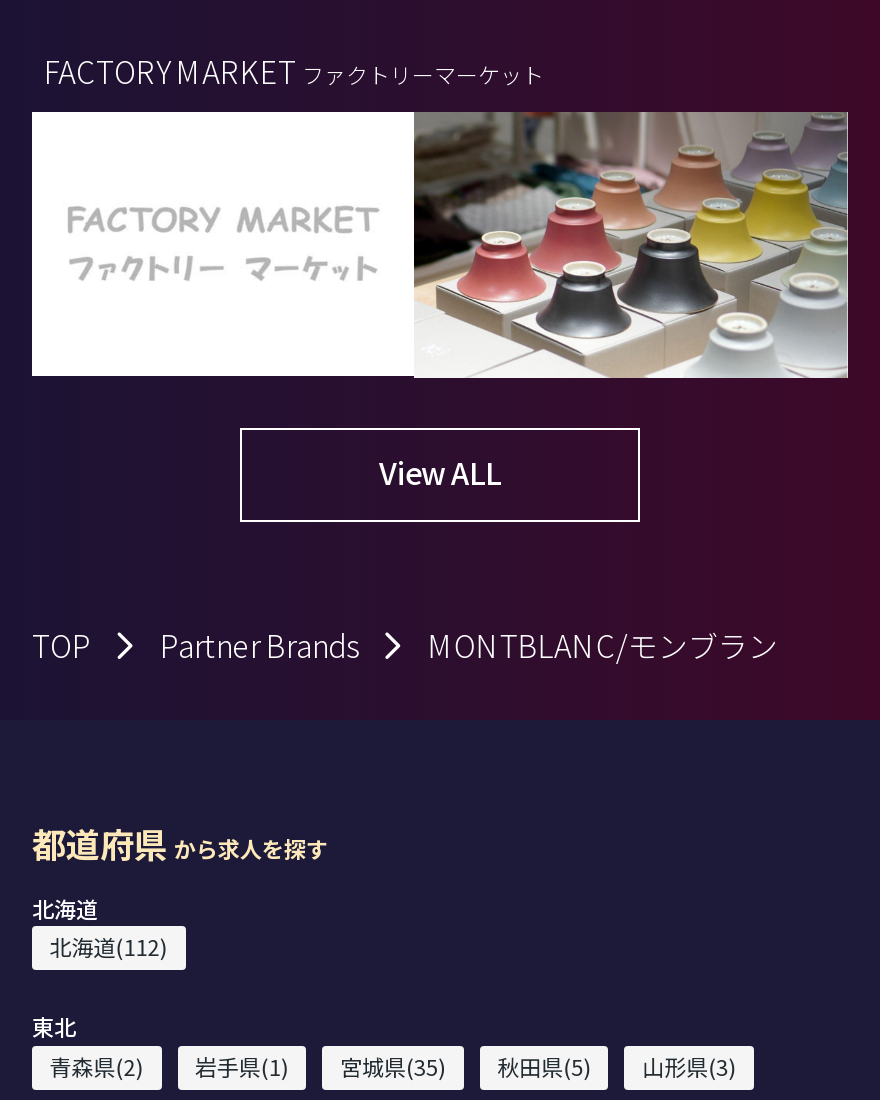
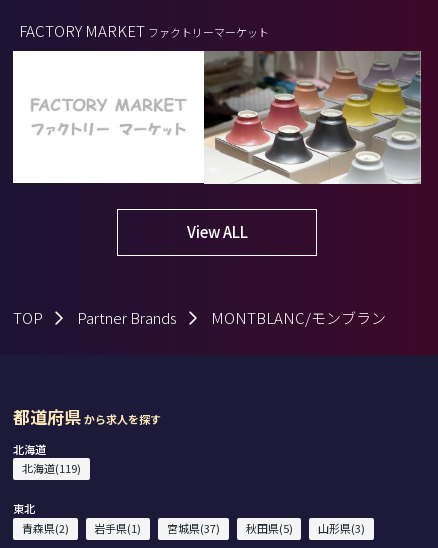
- 北海道(112)
+ 北海道(119)

- 青森県(2) 岩手県(1) 宮城県(35) 秋田県(5) 山形県(3)
+ 青森県(2) 岩手県(1) 宮城県(37) 秋田県(5) 山形県(3)
